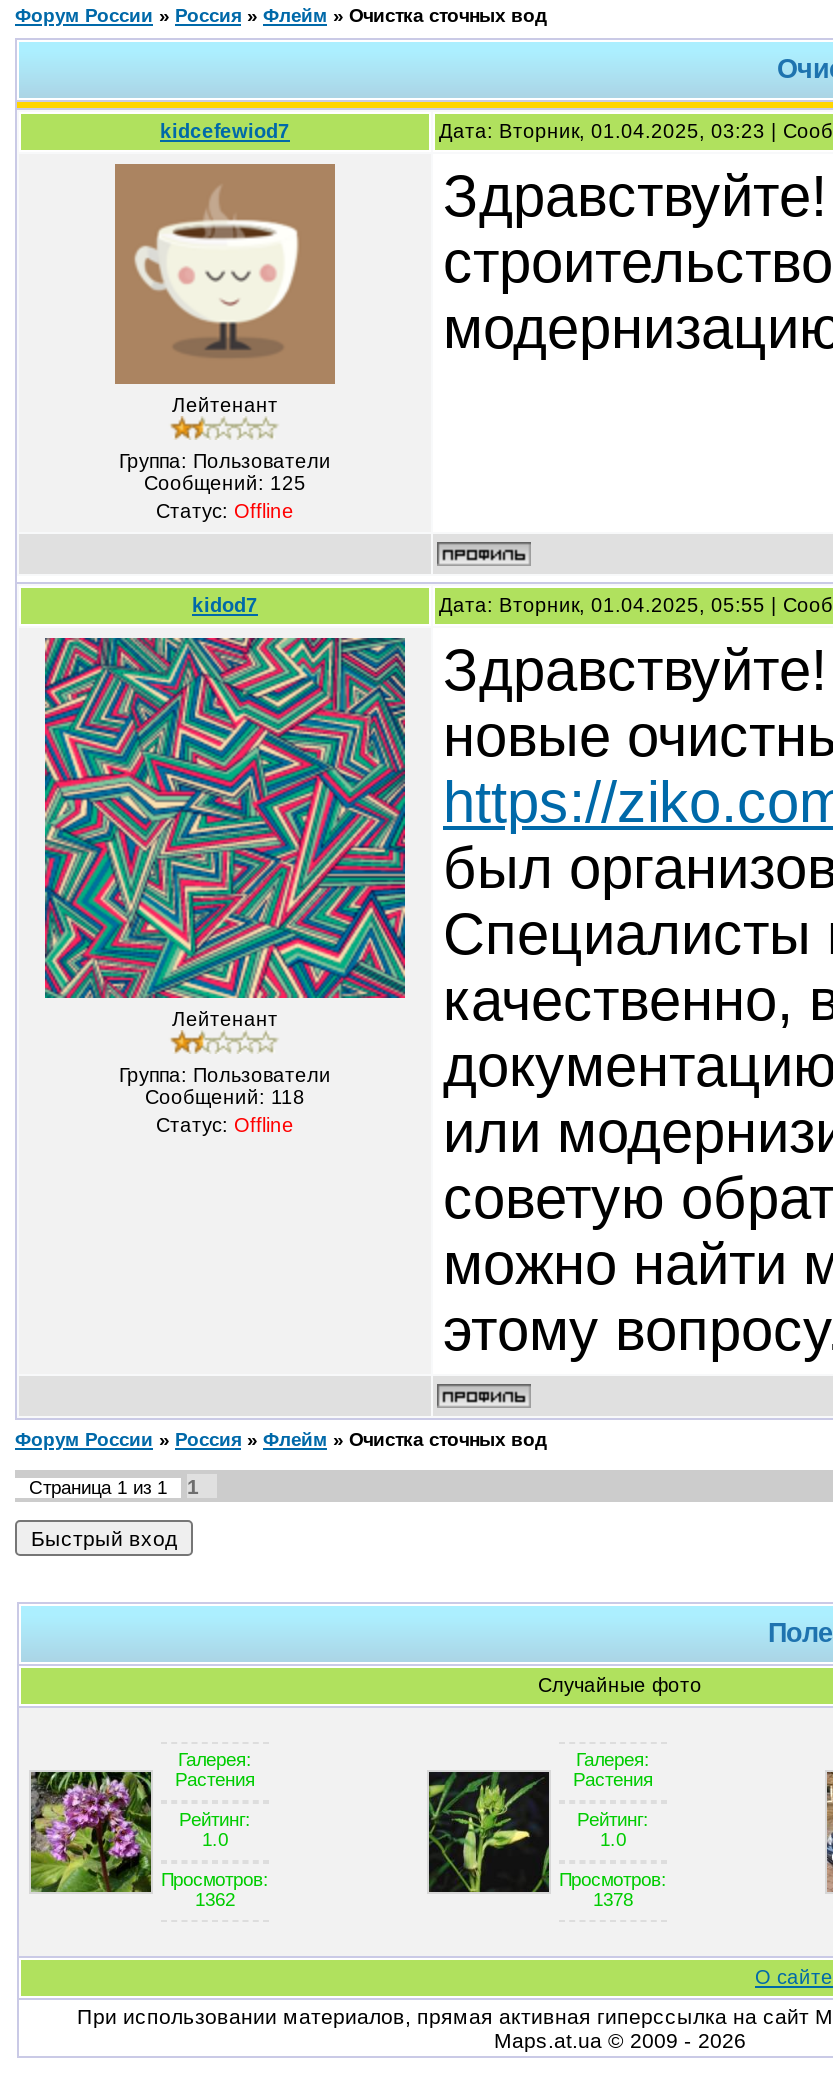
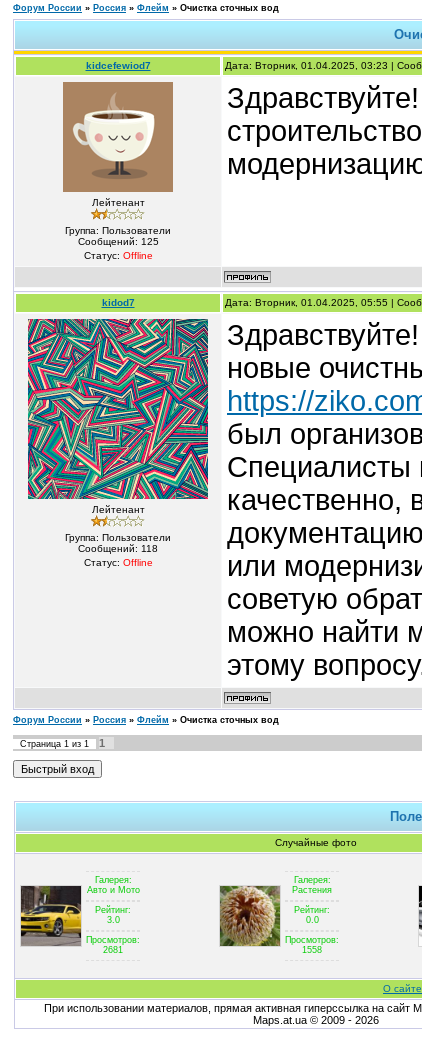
- [image]
- Растения
+ [image]
+ Авто и Мото

- [image]
- 1378
+ [image]
+ 1558

- 1.0
+ 3.0

- 1.0
+ 0.0

- 1362
+ 2681
